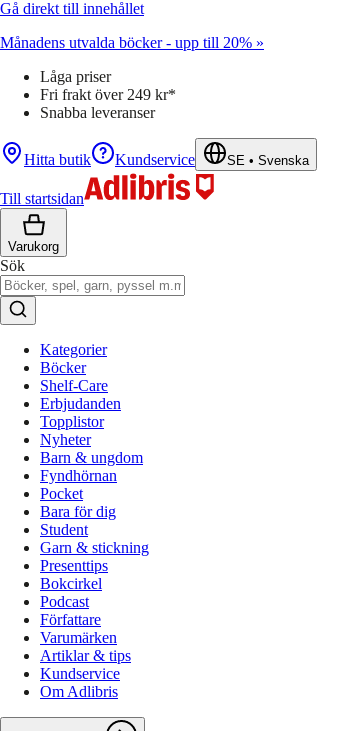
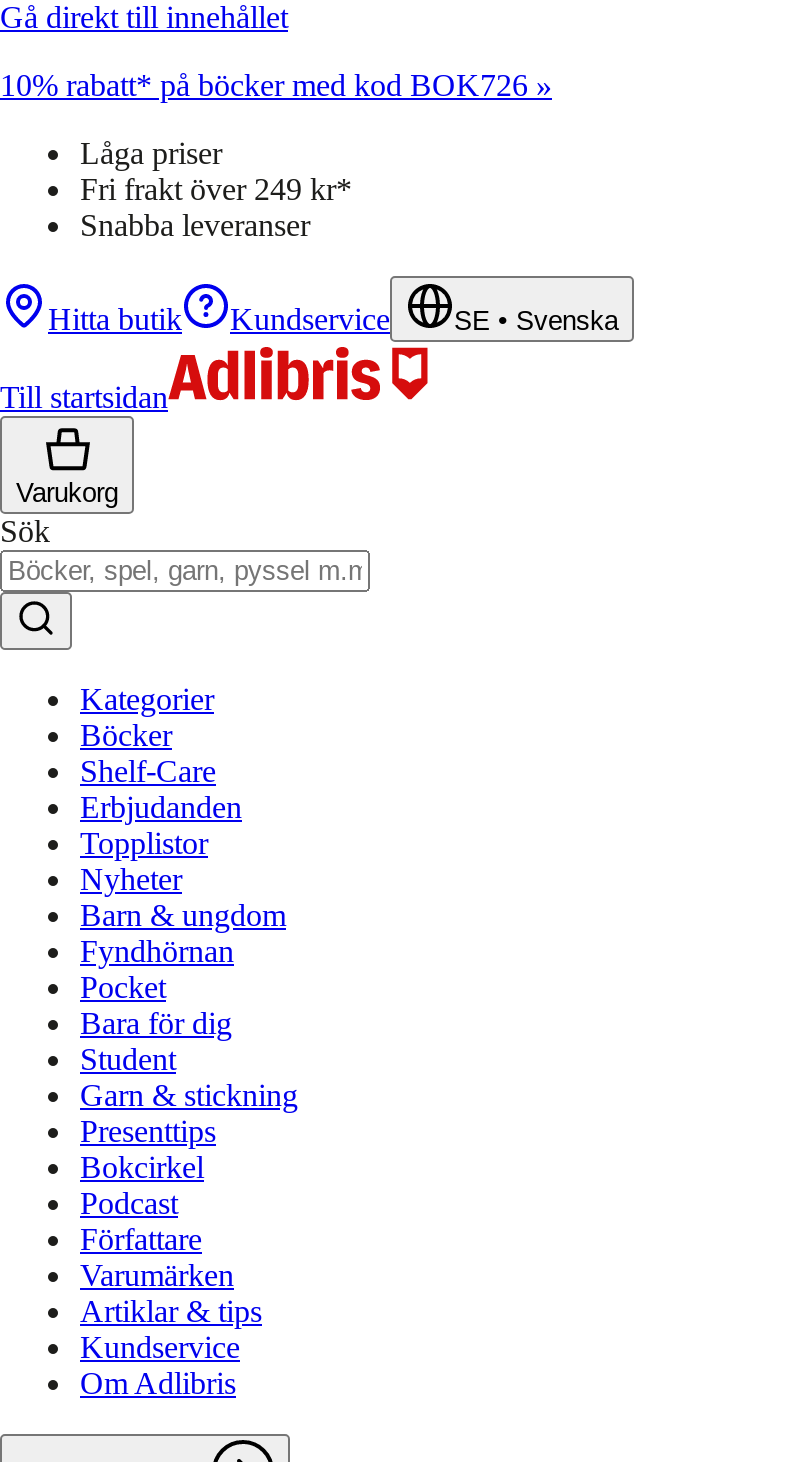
- Månadens utvalda böcker - upp till 20% »
+ 10% rabatt* på böcker med kod BOK726 »
